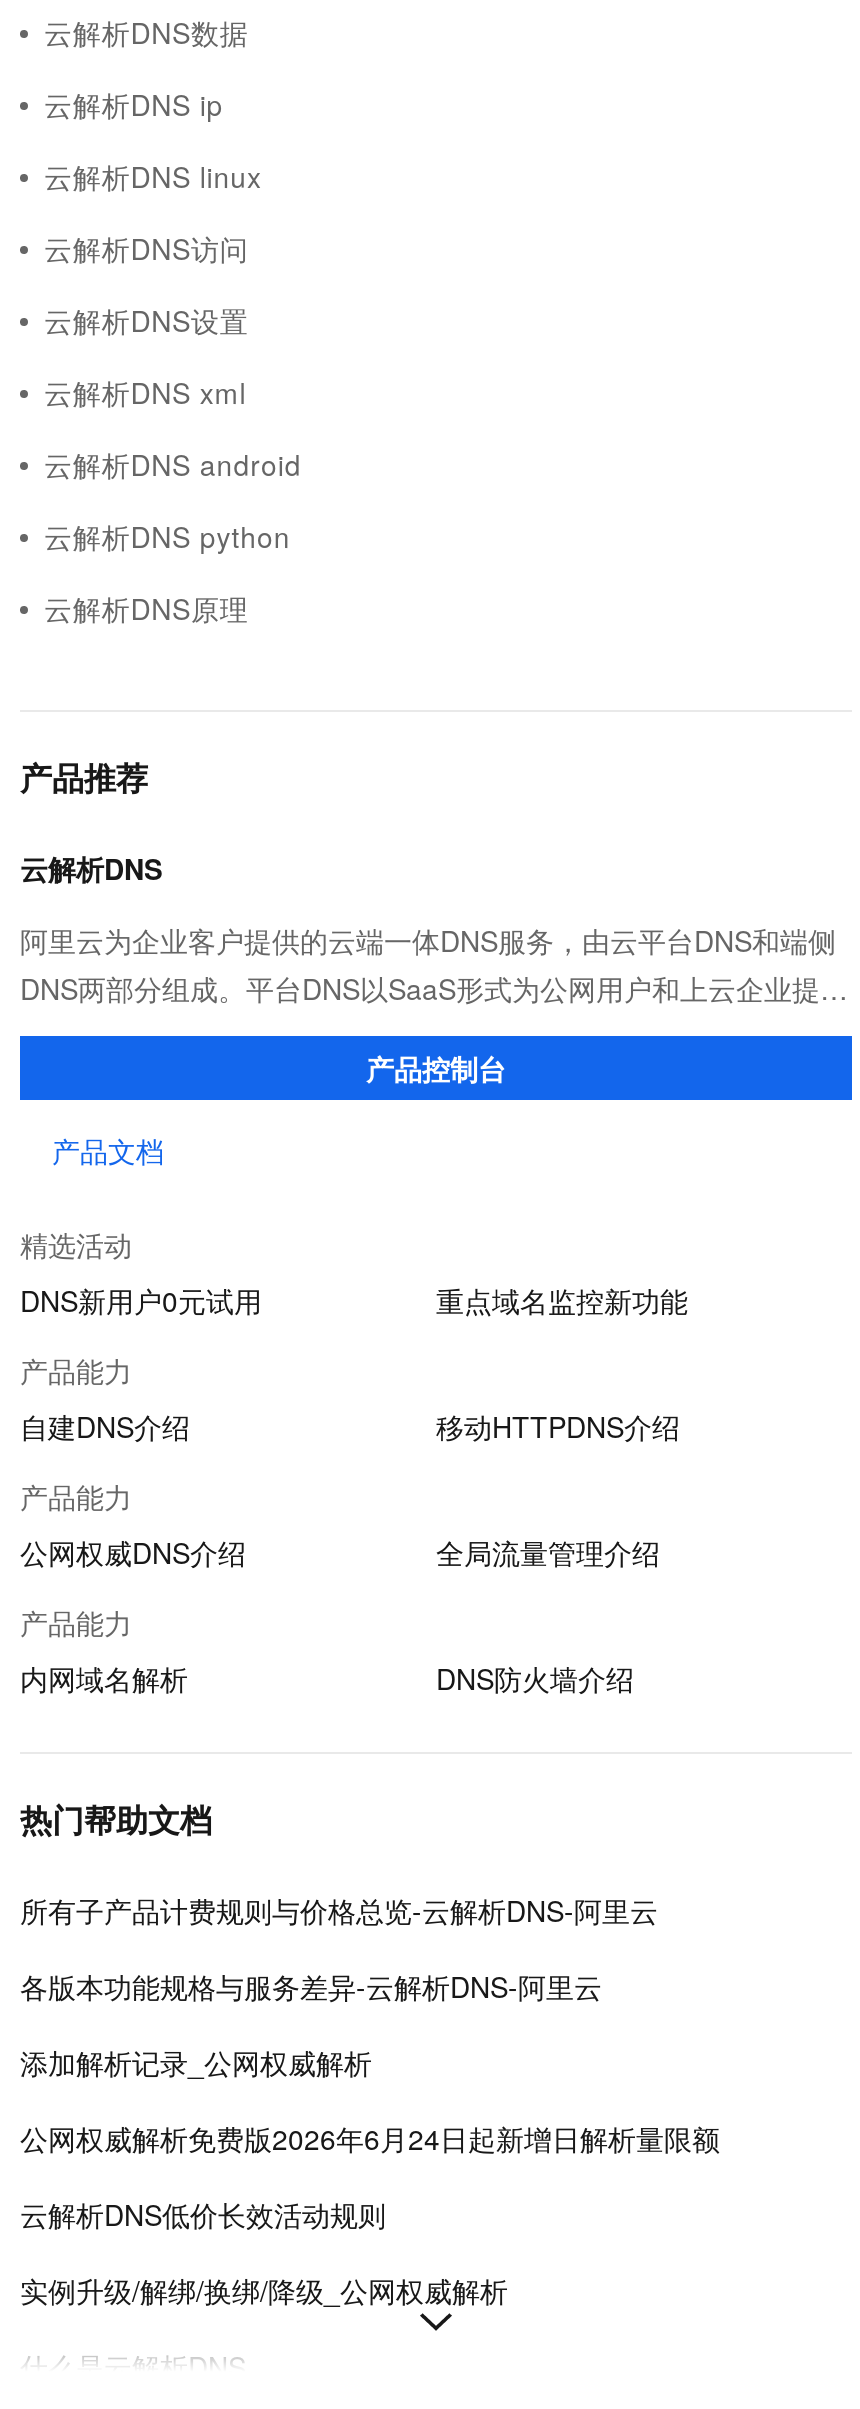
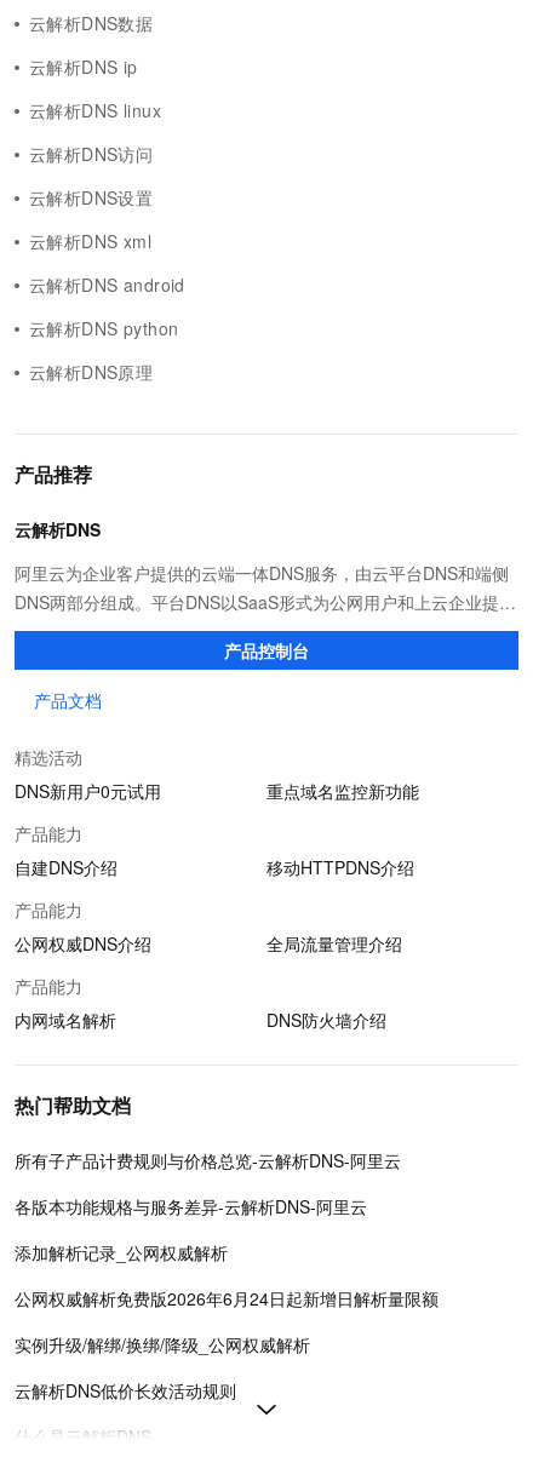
moved down: 云解析DNS低价长效活动规则

moved up: 实例升级/解绑/换绑/降级_公网权威解析
